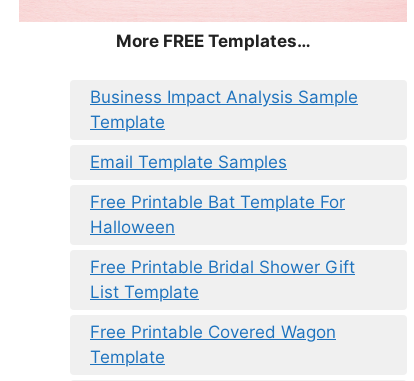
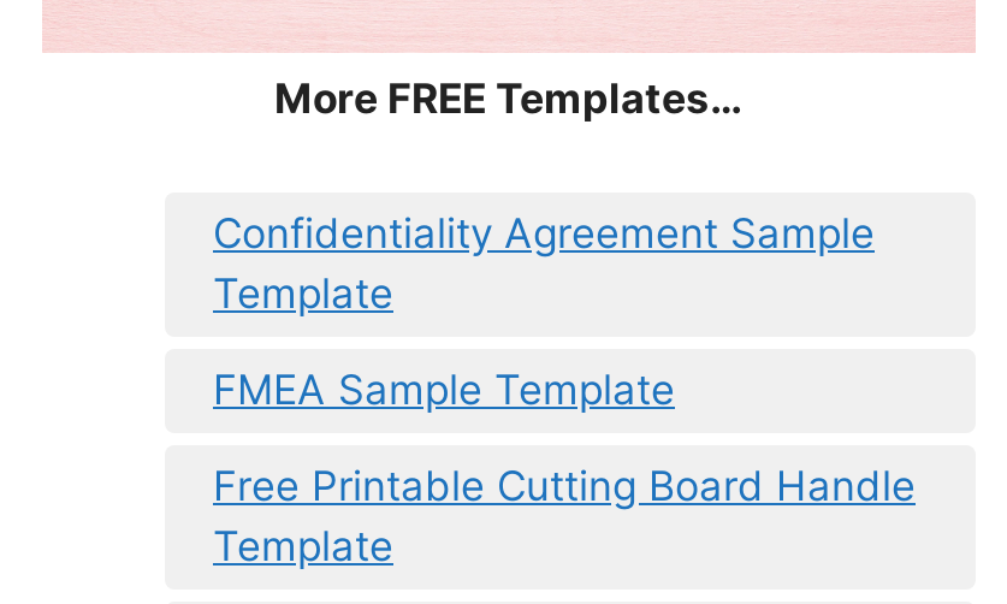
- Business Impact Analysis Sample
+ Confidentiality Agreement Sample

- Email Template Samples
- Free Printable Bat Template For
- Halloween
- Free Printable Bridal Shower Gift
- List Template
- Free Printable Covered Wagon
+ FMEA Sample Template
+ Free Printable Cutting Board Handle
